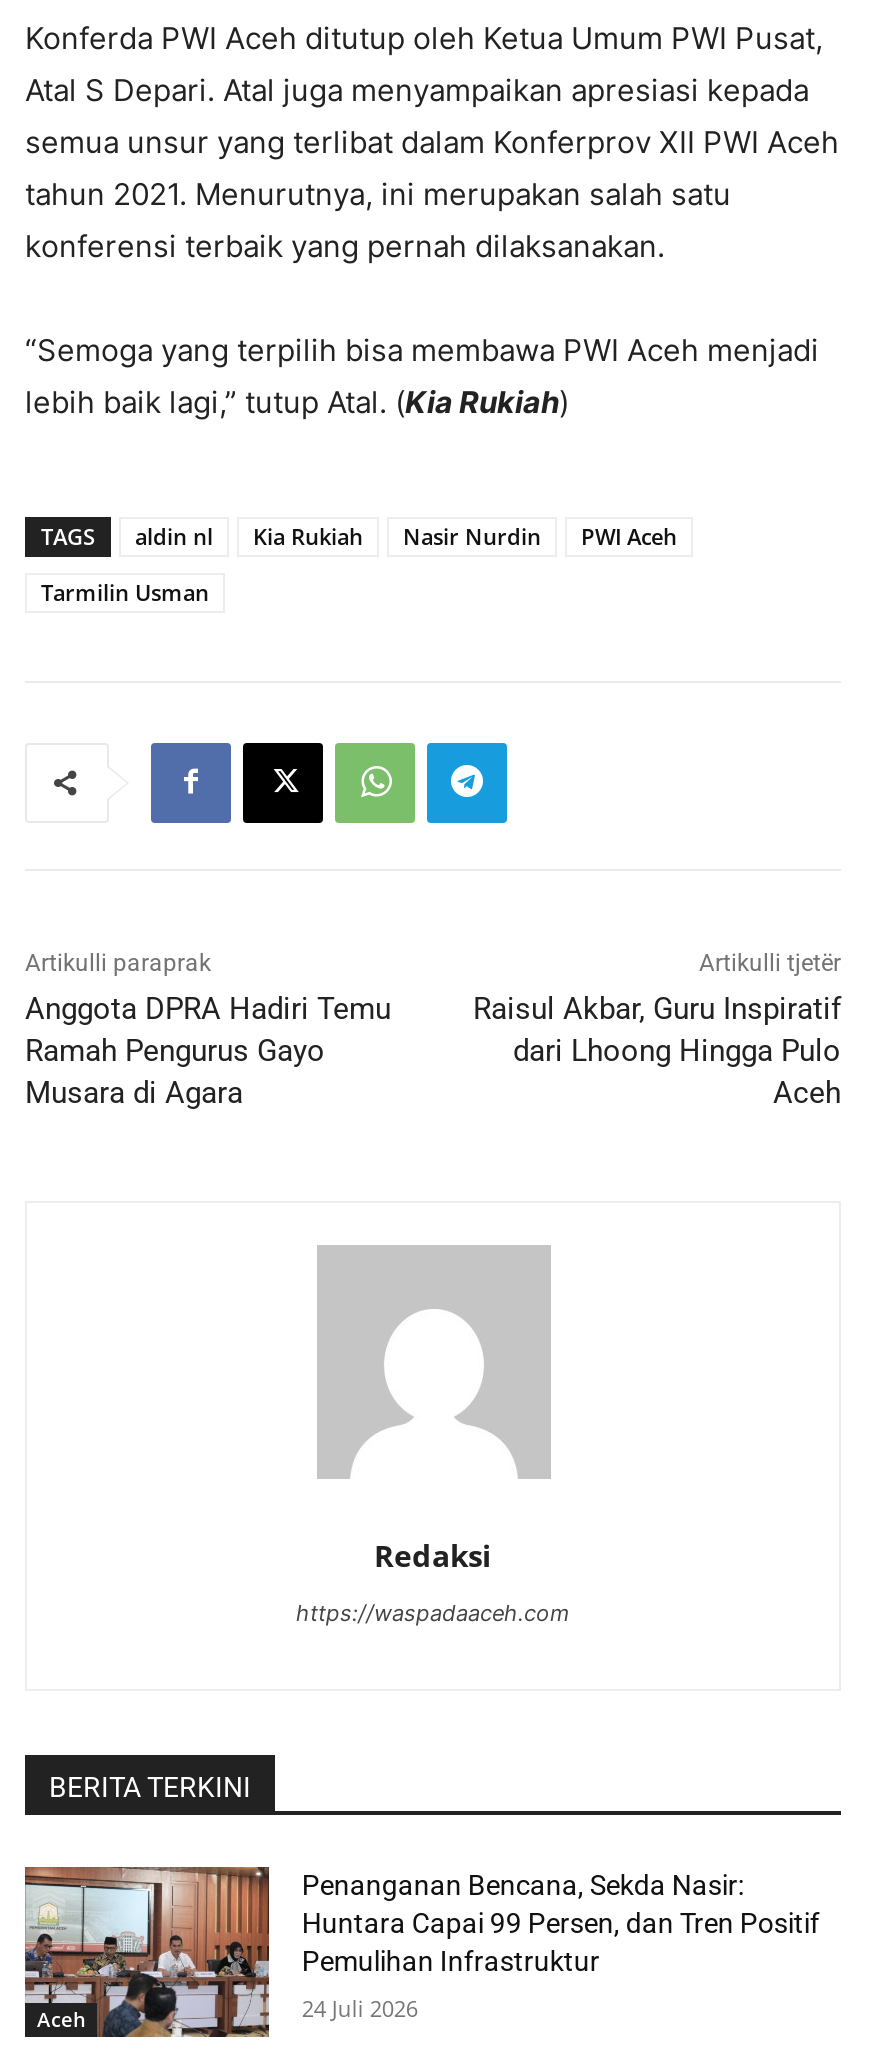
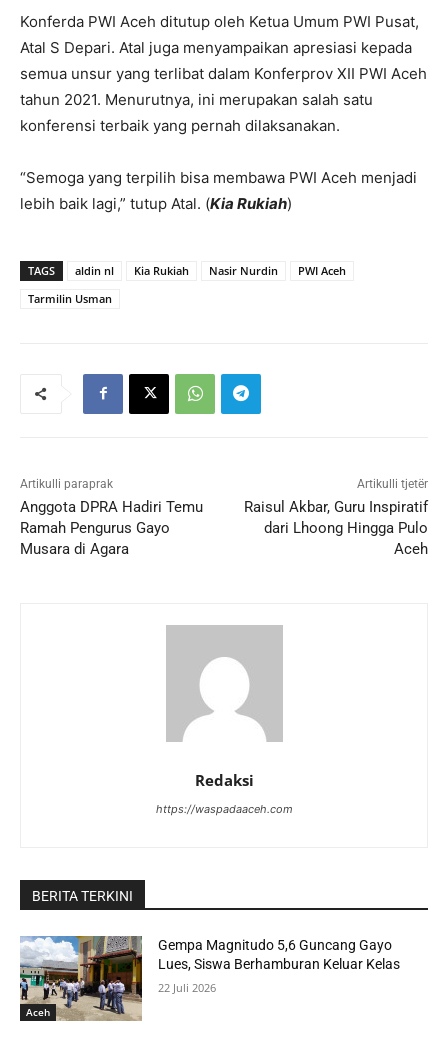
- [image]
- Penanganan Bencana, Sekda Nasir:
- Huntara Capai 99 Persen, dan Tren Positif
- Pemulihan Infrastruktur
+ [image]
+ Gempa Magnitudo 5,6 Guncang Gayo
+ Lues, Siswa Berhamburan Keluar Kelas

- 24 Juli 2026
+ 22 Juli 2026
